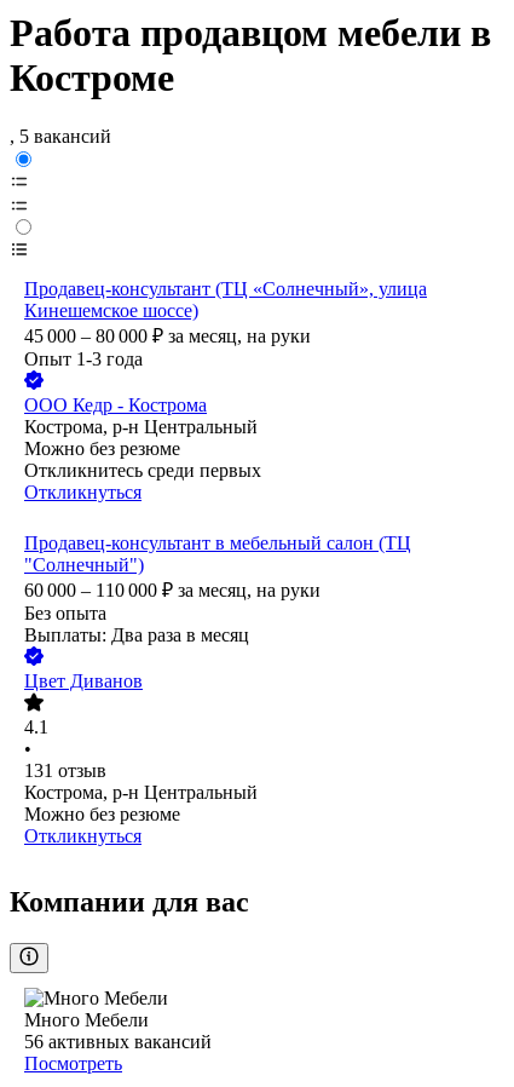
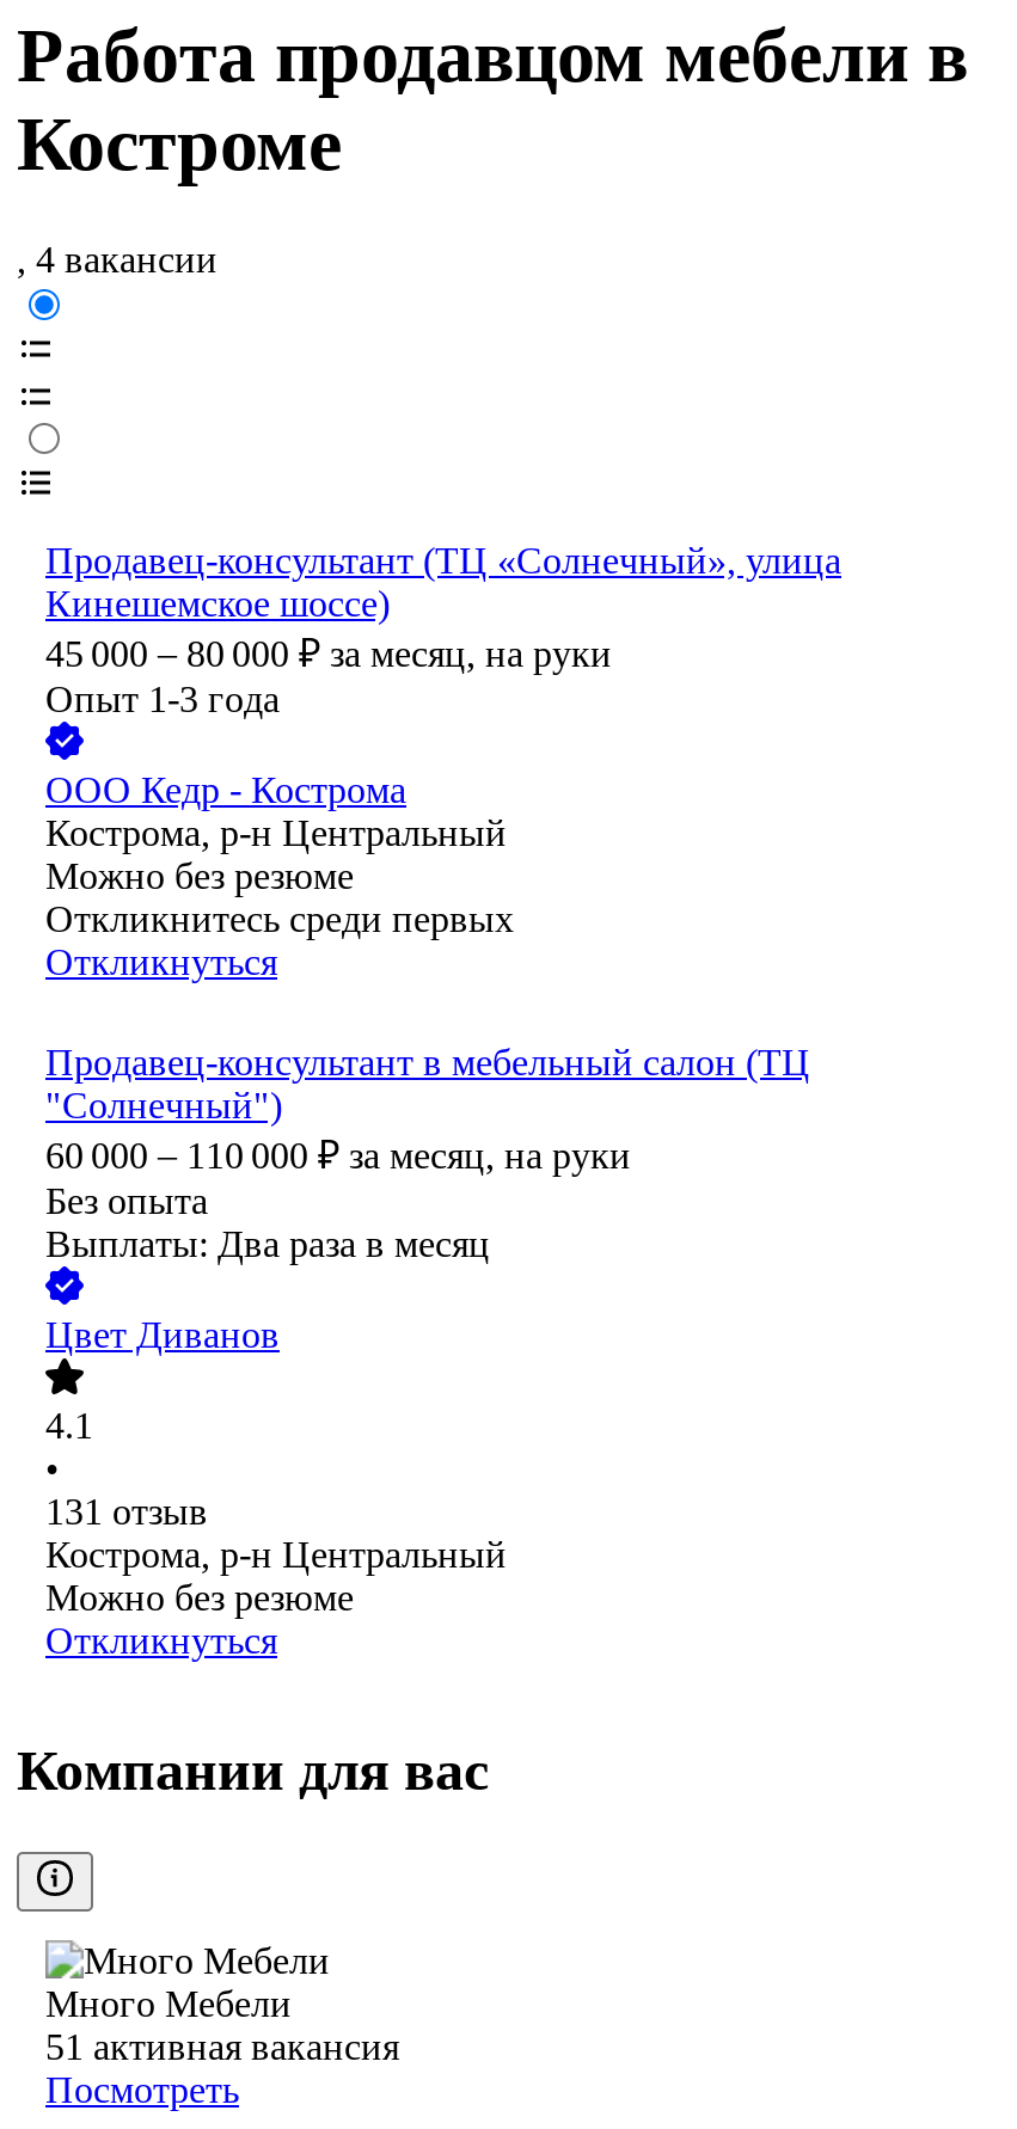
- , 5 вакансий
+ , 4 вакансии

- 56 активных вакансий
+ 51 активная вакансия
